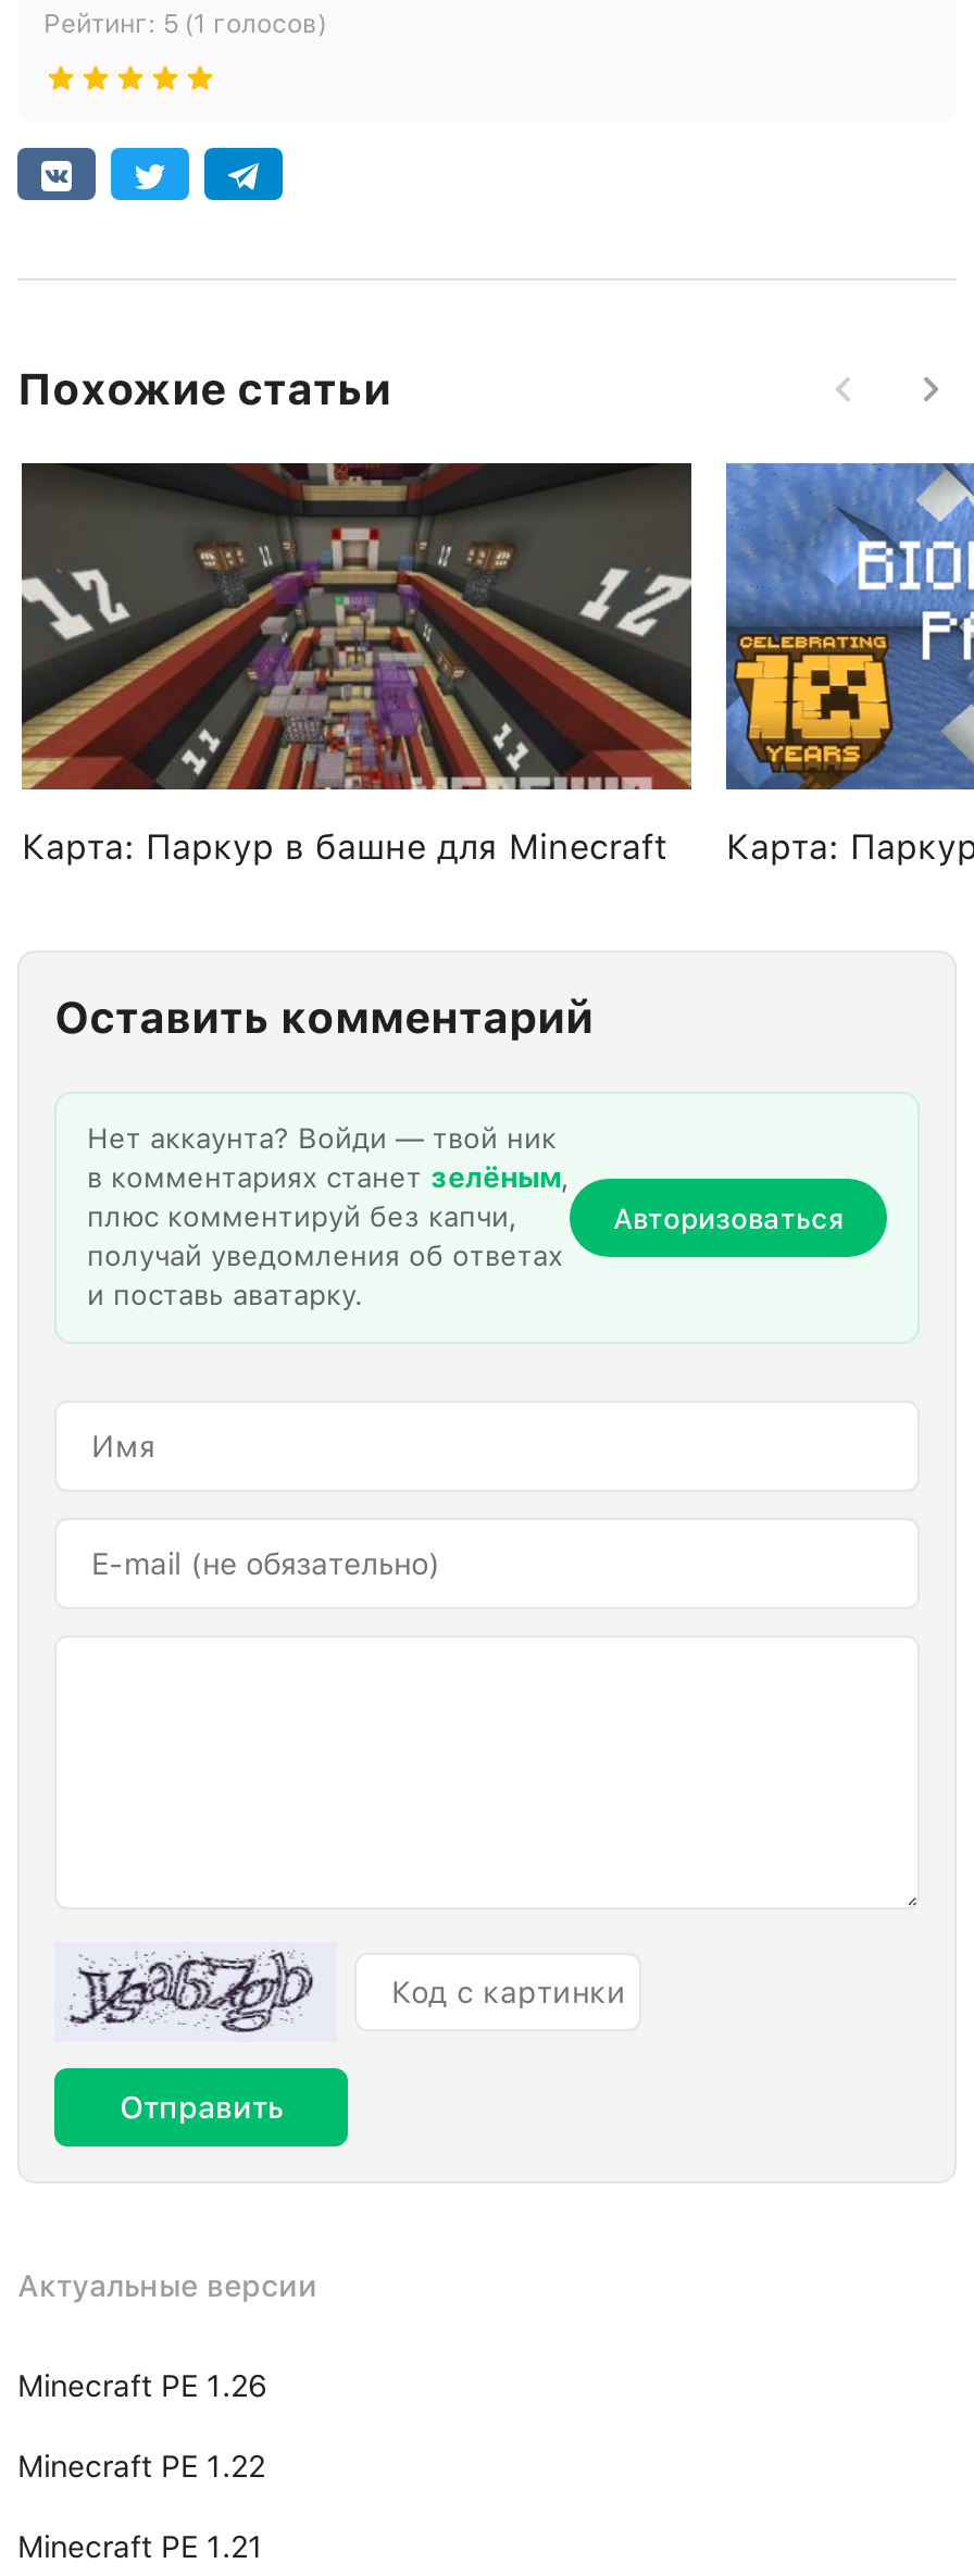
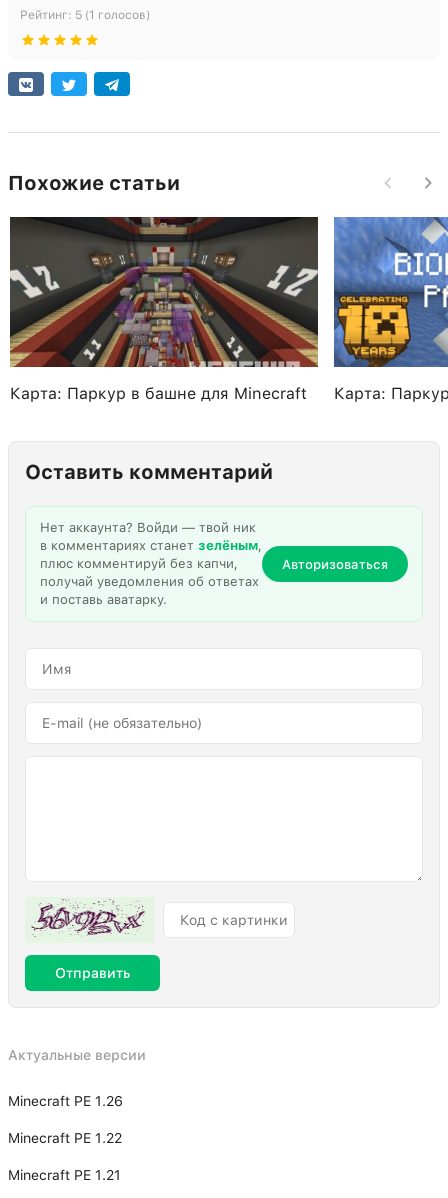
- [image]
+ [image]
